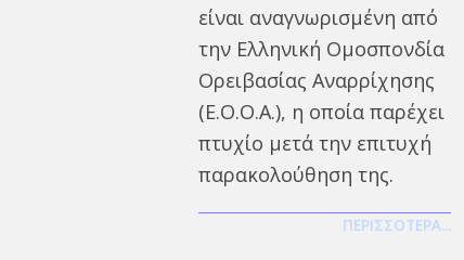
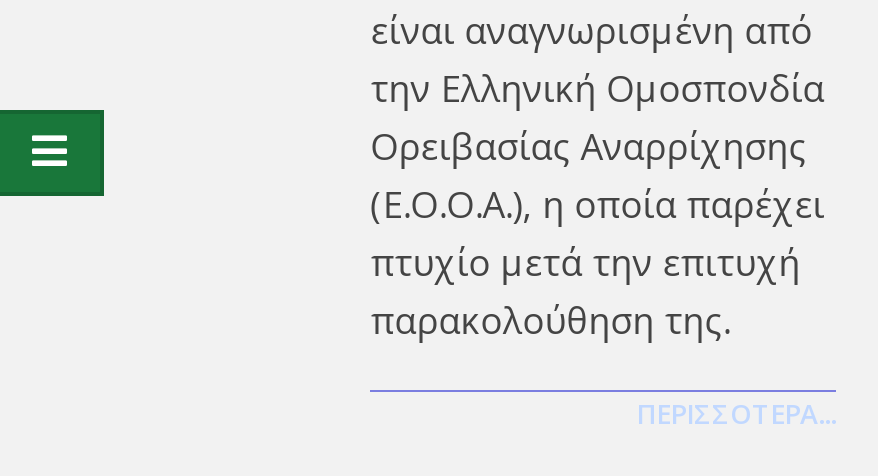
+ [image]
